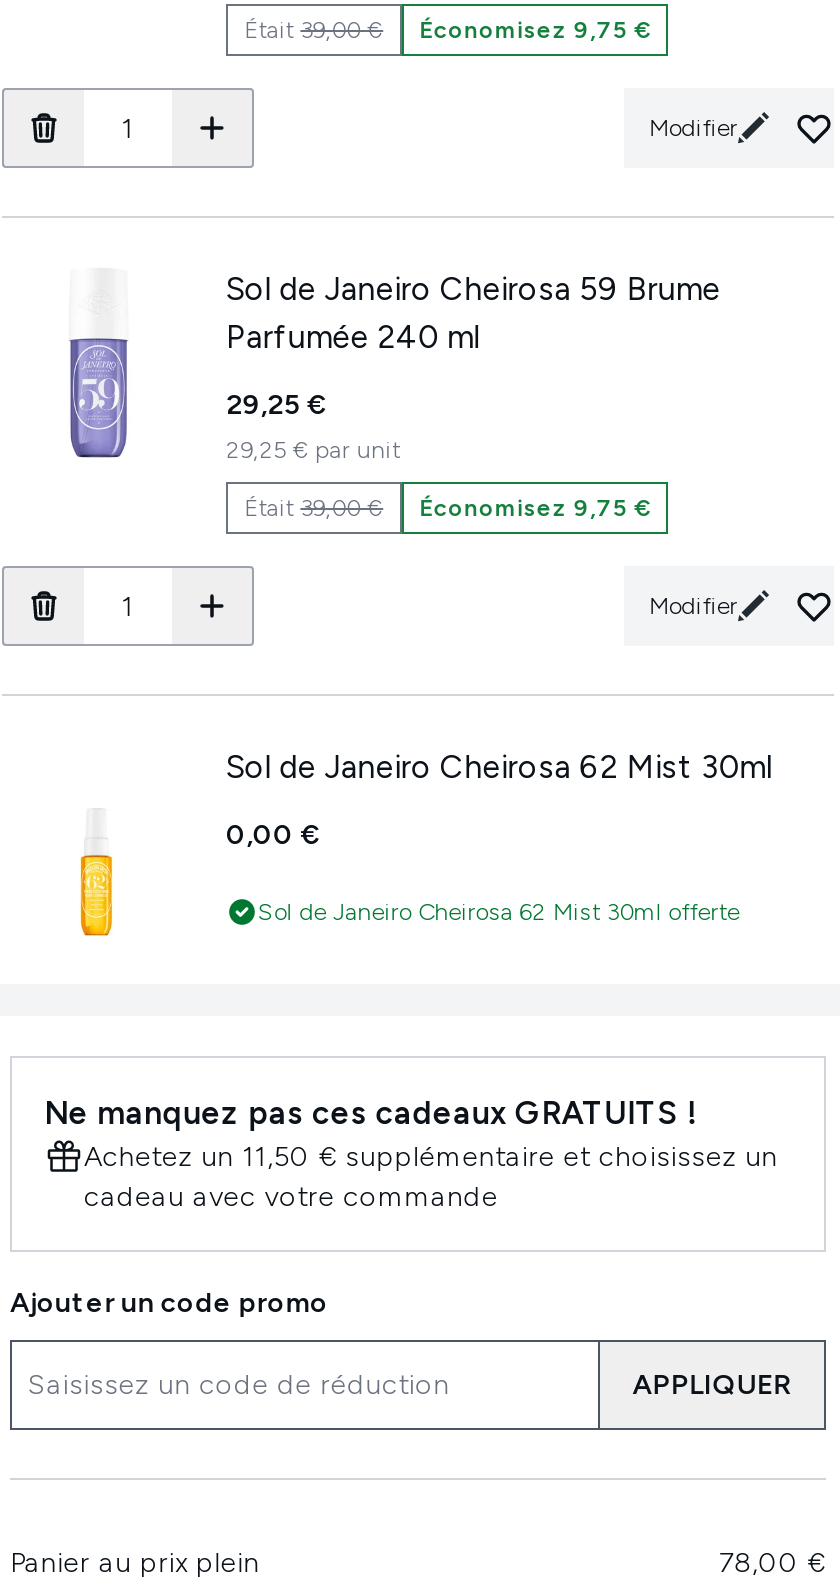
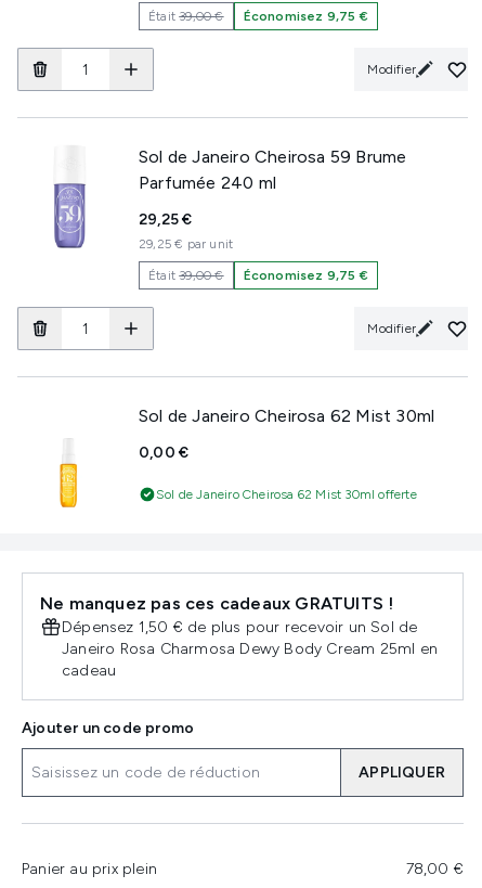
- Achetez un 11,50 € supplémentaire et choisissez un
- cadeau avec votre commande
+ Dépensez 1,50 € de plus pour recevoir un Sol de
+ Janeiro Rosa Charmosa Dewy Body Cream 25ml en
+ cadeau
